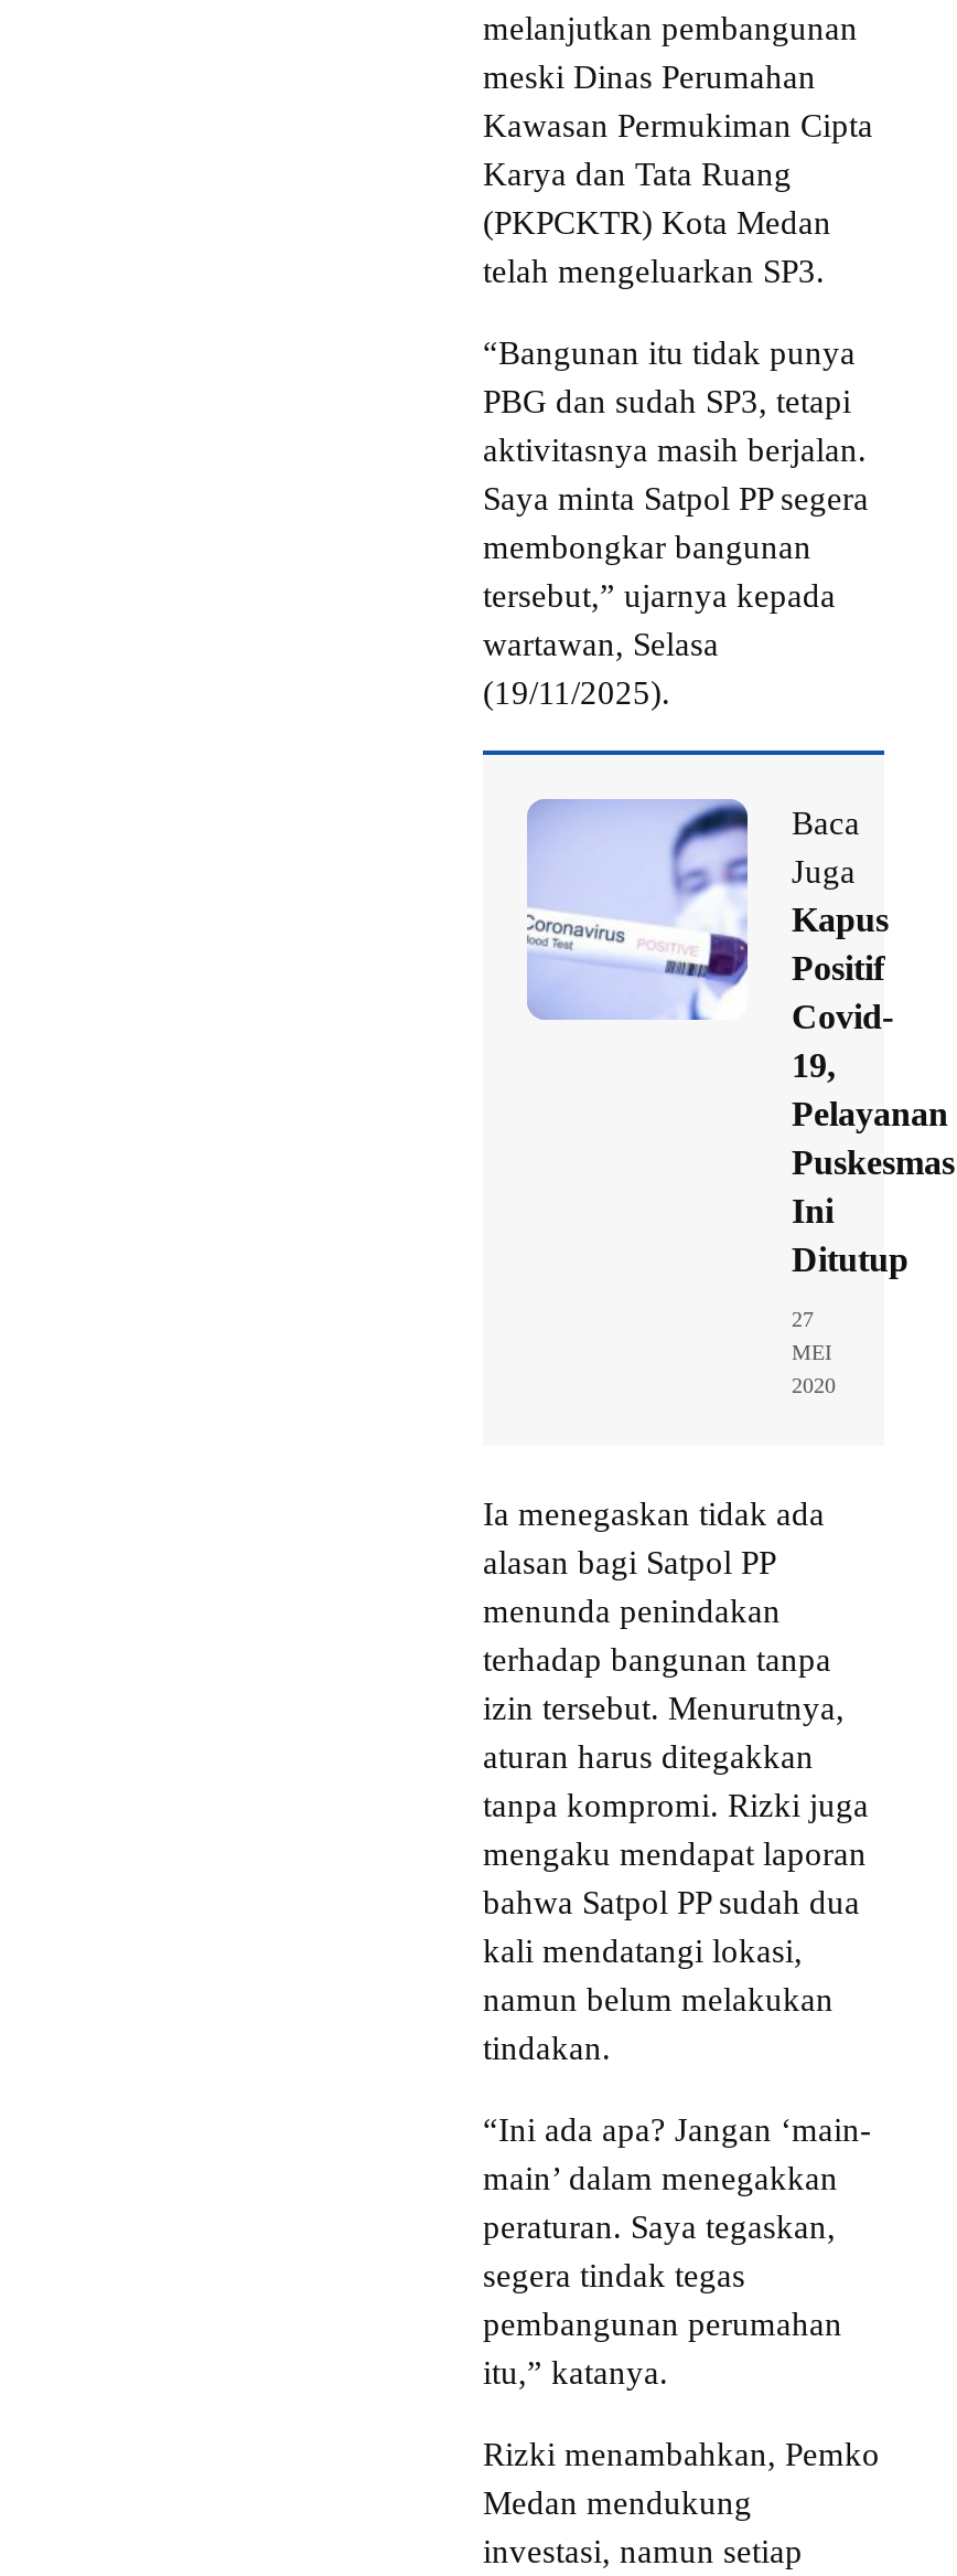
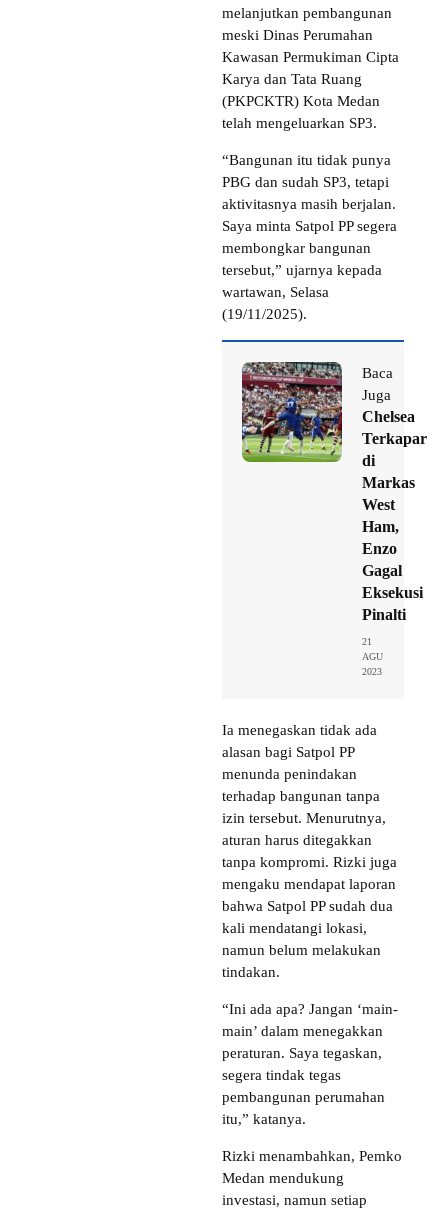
- [image]
- Kapus
- Positif
- Covid-
- 19,
- Pelayanan
- Puskesmas
- Ini
- Ditutup
+ [image]
+ Chelsea
+ Terkapar
+ di
+ Markas
+ West
+ Ham,
+ Enzo
+ Gagal
+ Eksekusi
+ Pinalti

- 27
- MEI
- 2020
+ 21
+ AGU
+ 2023
